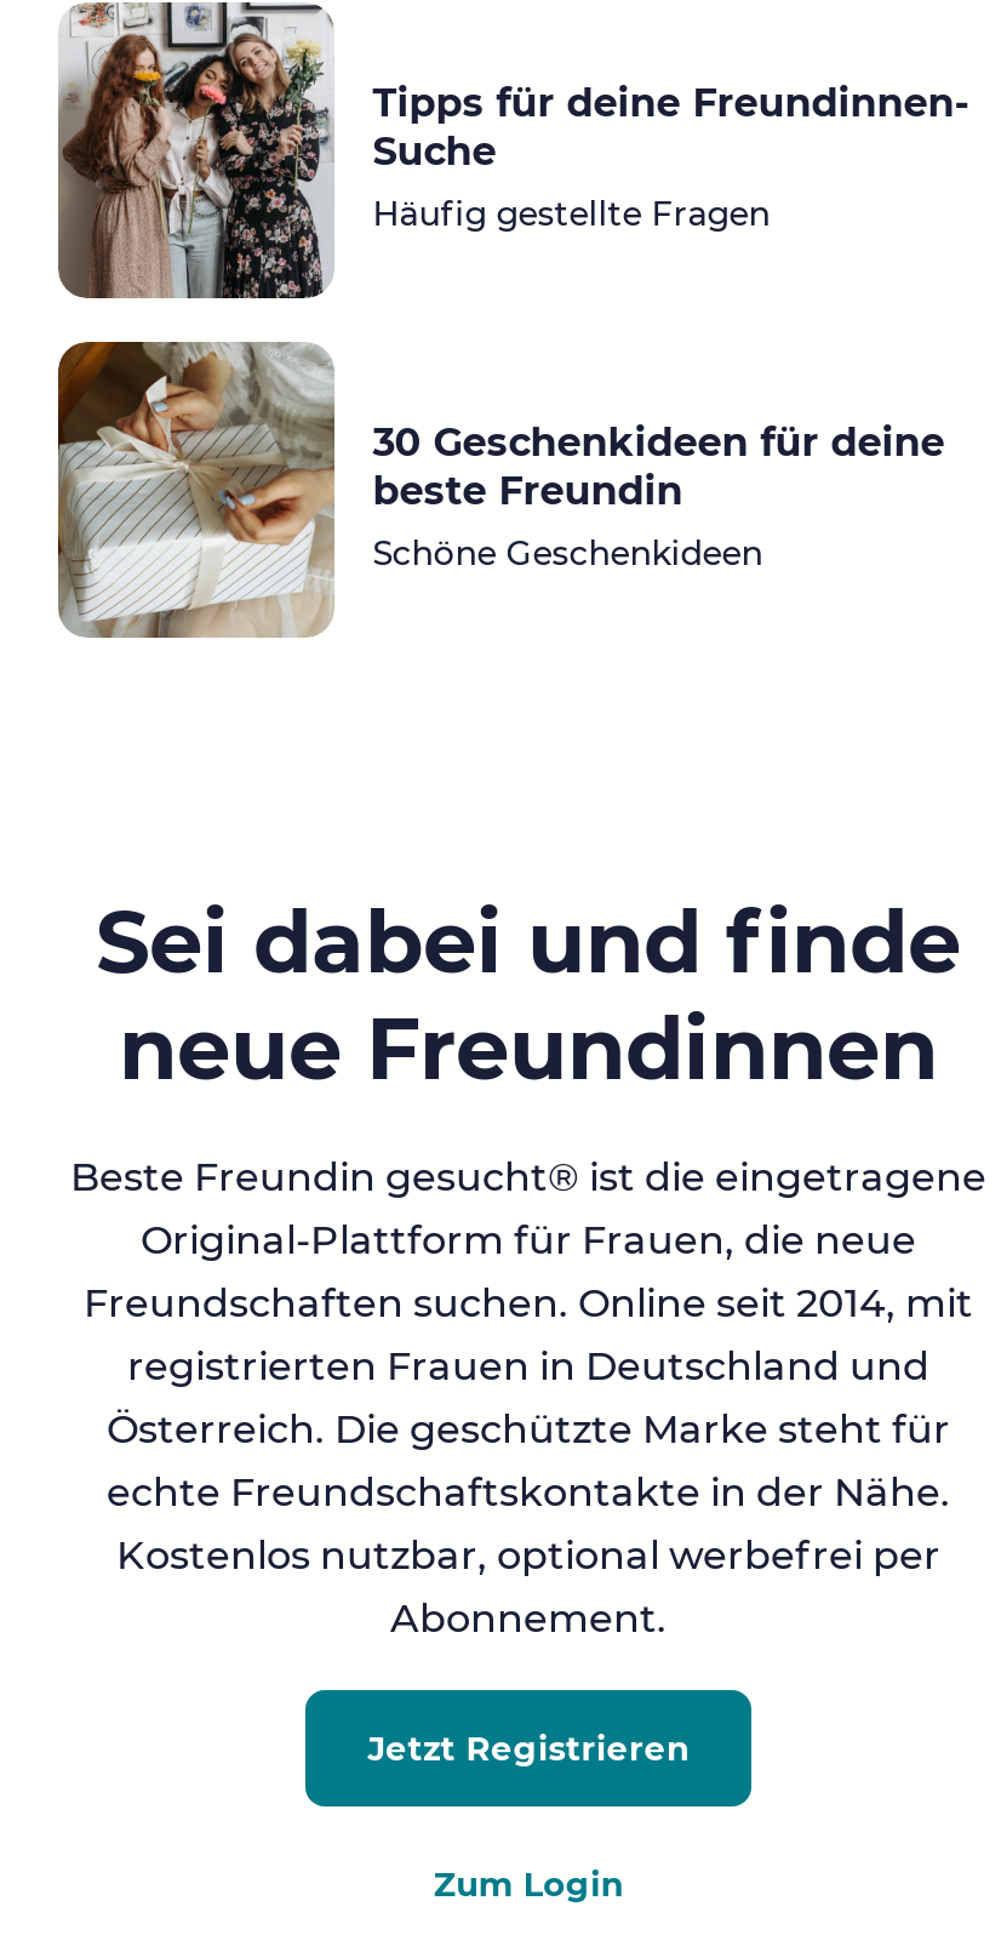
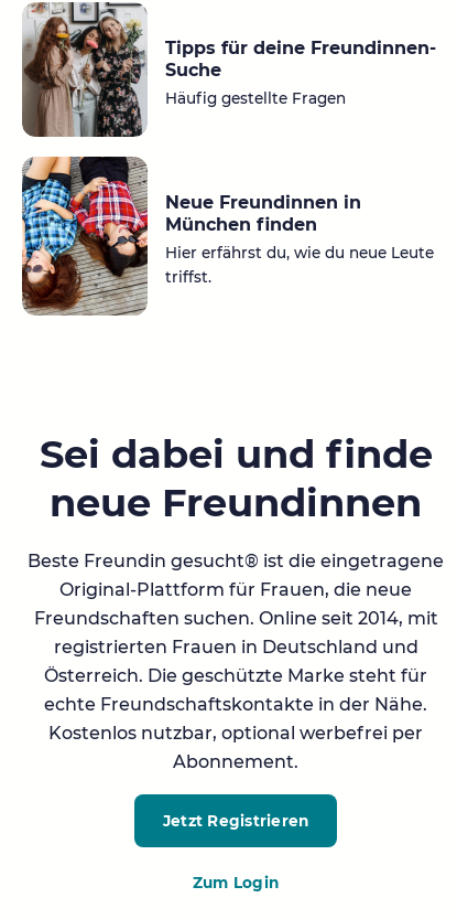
- [image]
- 30 Geschenkideen für deine
- beste Freundin
- Schöne Geschenkideen
+ [image]
+ Neue Freundinnen in
+ München finden
+ Hier erfährst du, wie du neue Leute
+ triffst.
